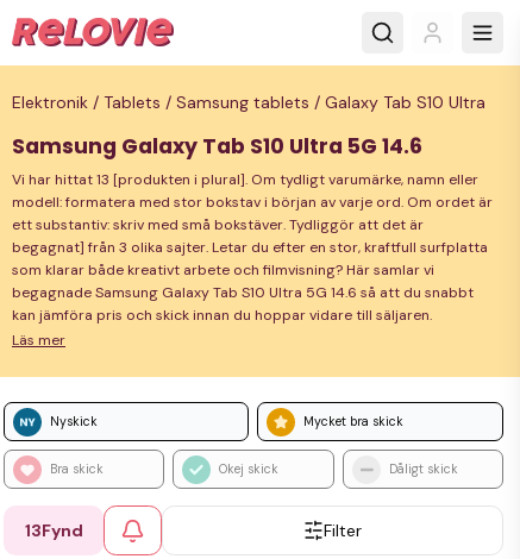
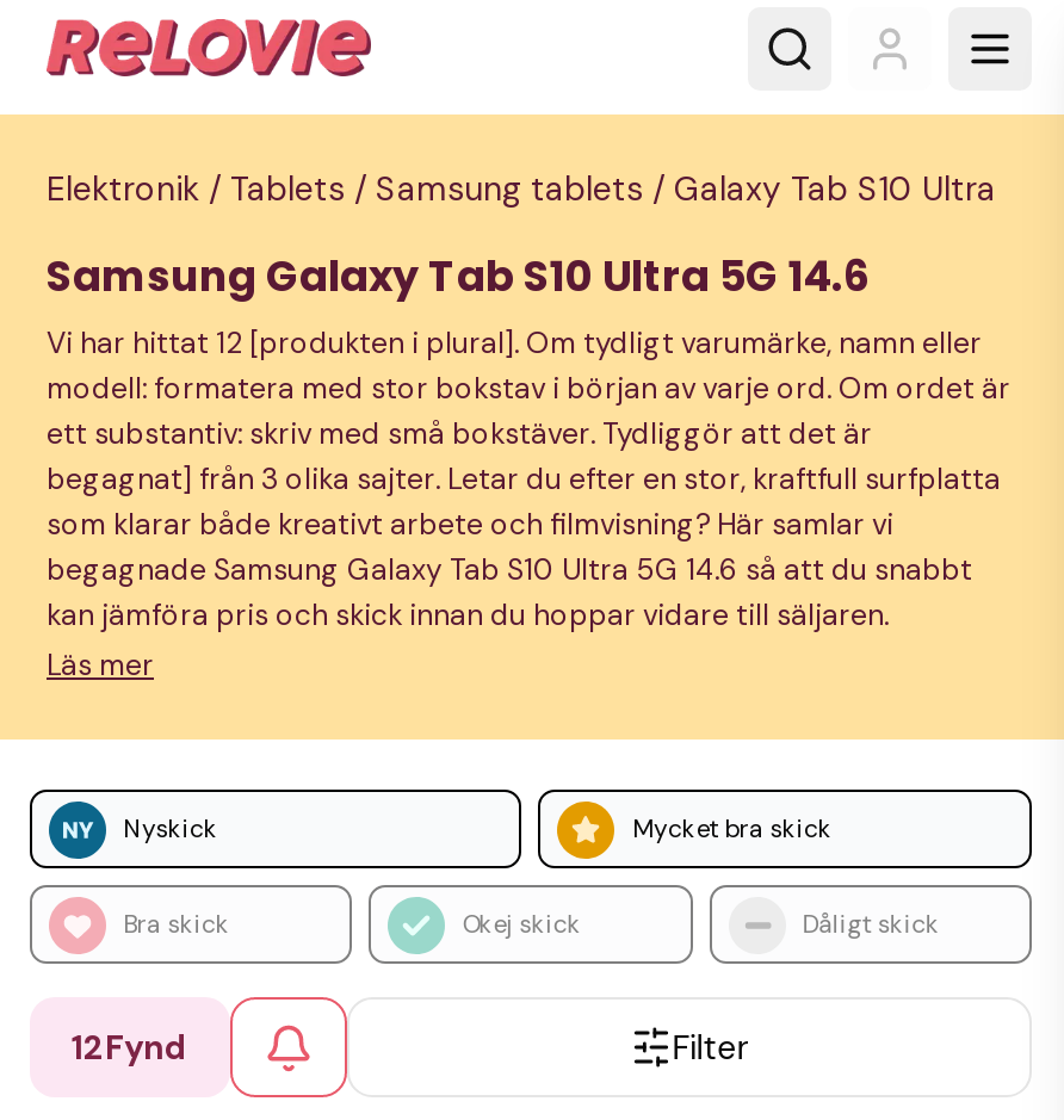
- Vi har hittat 13 [produkten i plural]. Om tydligt varumärke, namn eller
+ Vi har hittat 12 [produkten i plural]. Om tydligt varumärke, namn eller

- 13Fynd
+ 12Fynd
